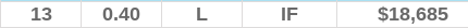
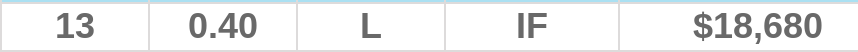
- $18,685
+ $18,680
